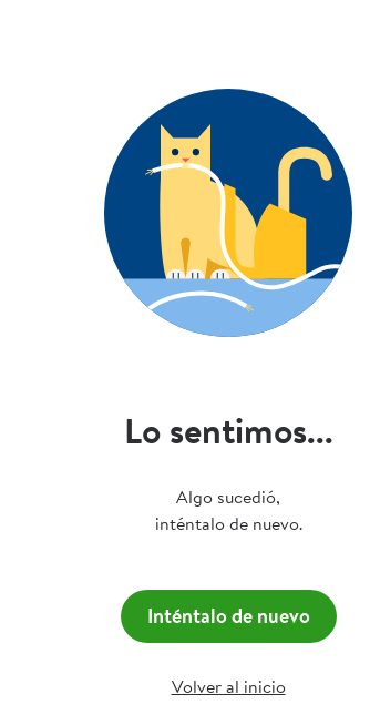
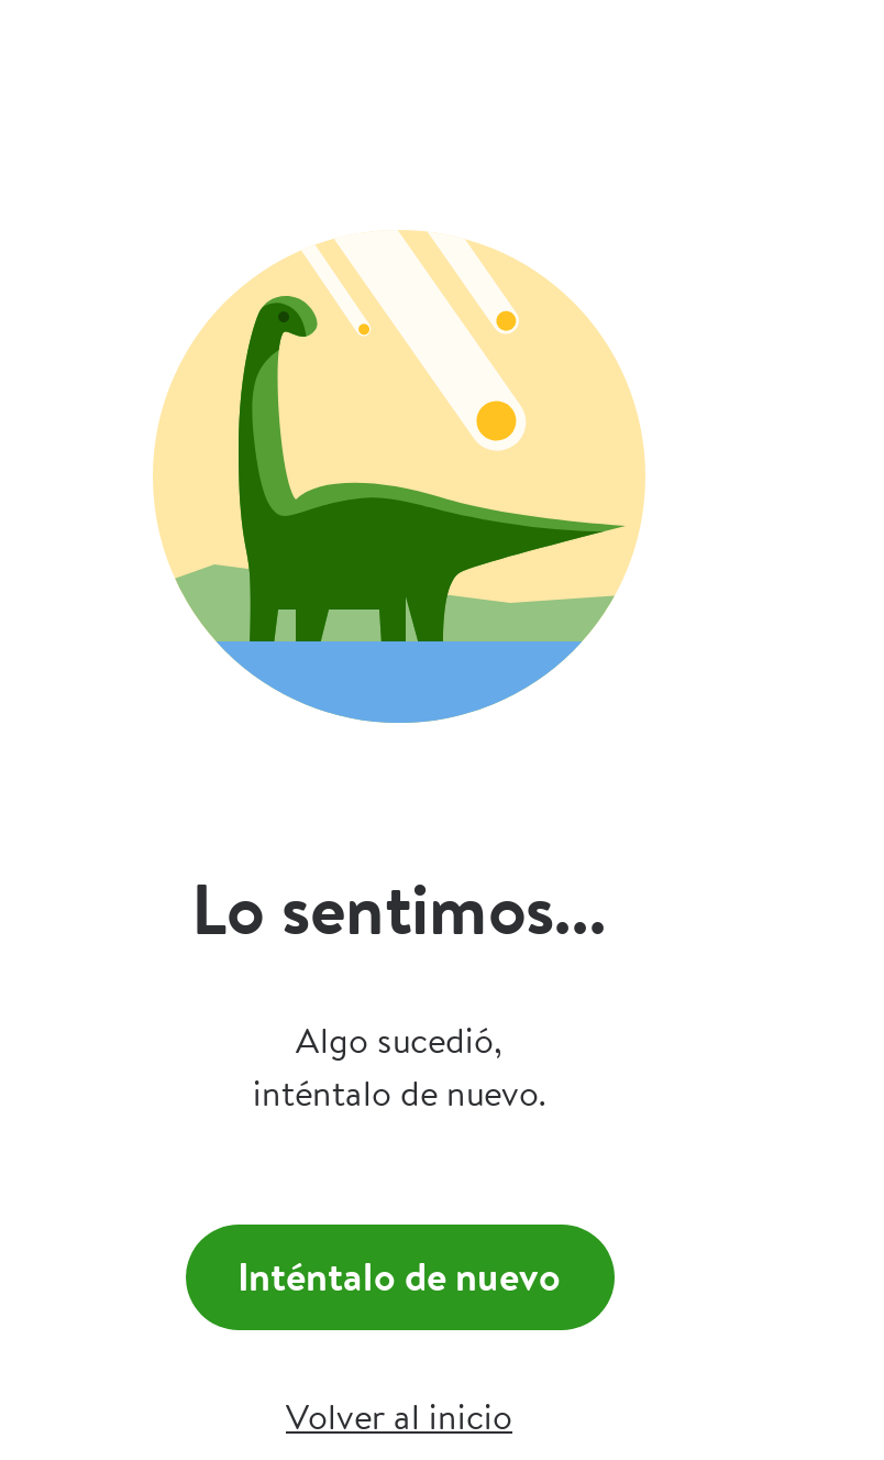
- [image]
+ [image]
